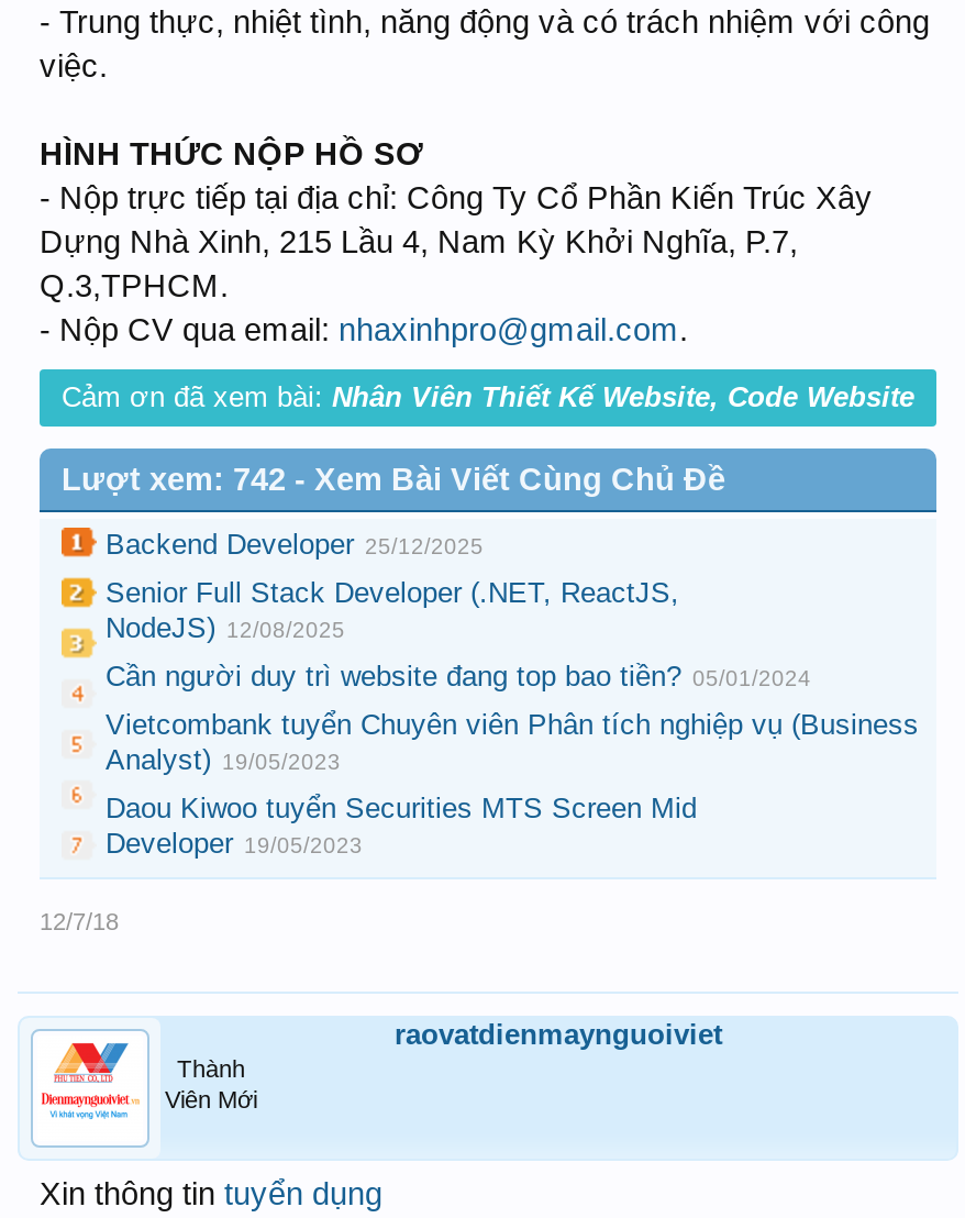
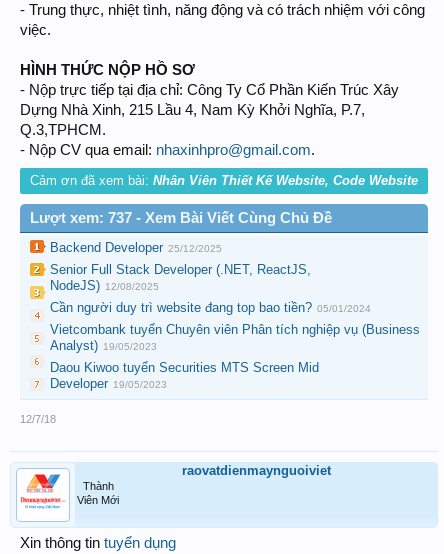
- Lượt xem: 742 - Xem Bài Viết Cùng Chủ Đề
+ Lượt xem: 737 - Xem Bài Viết Cùng Chủ Đề
